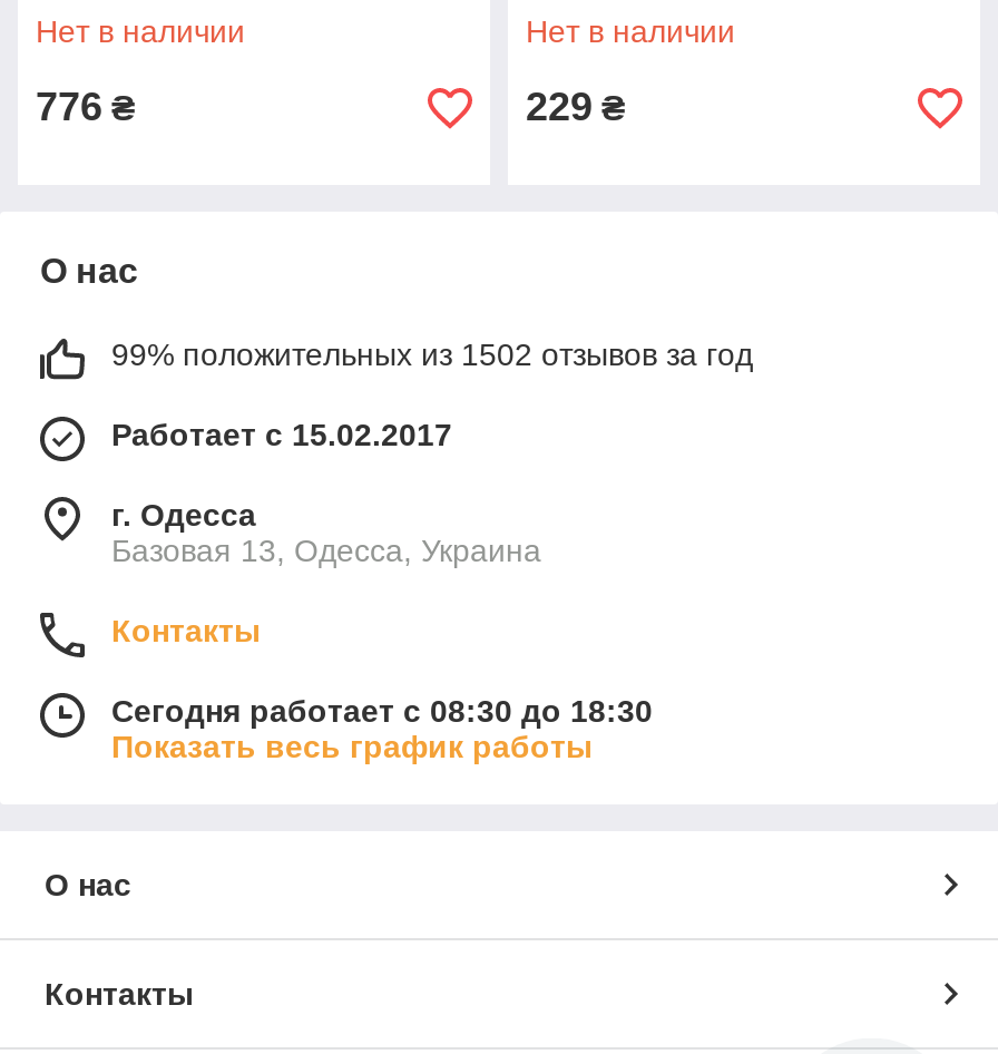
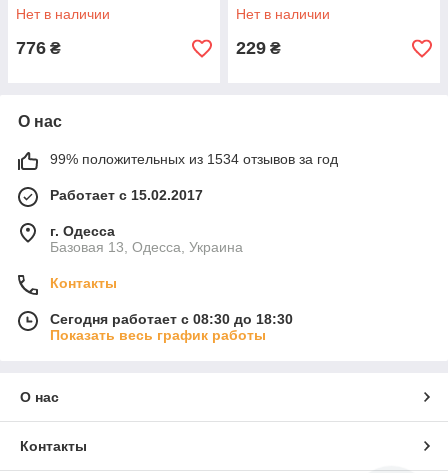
- 99% положительных из 1502 отзывов за год
+ 99% положительных из 1534 отзывов за год
